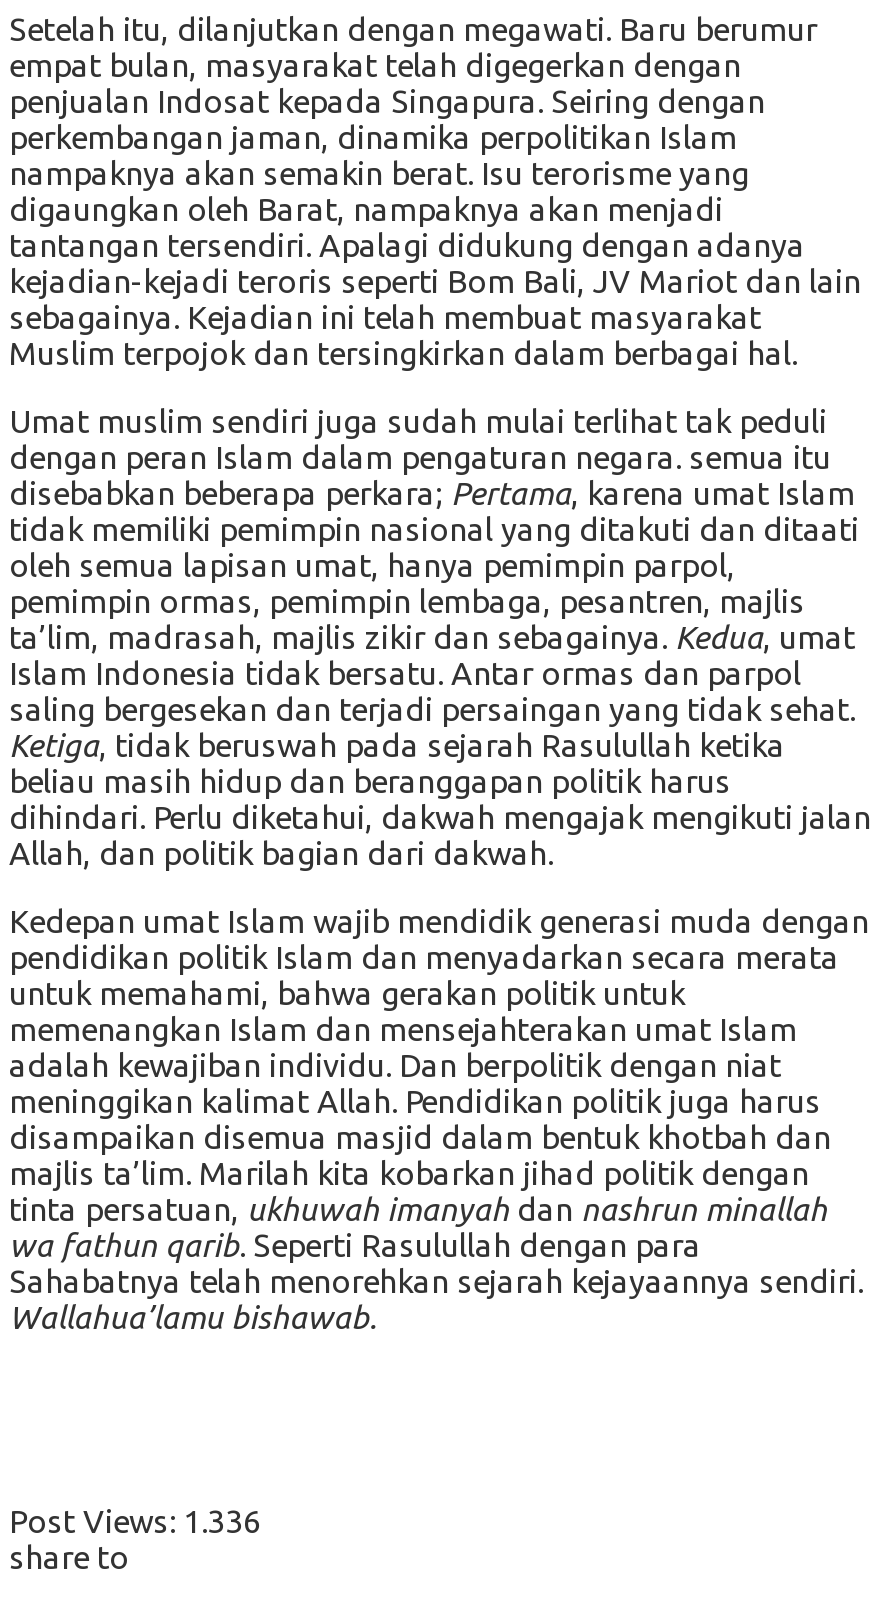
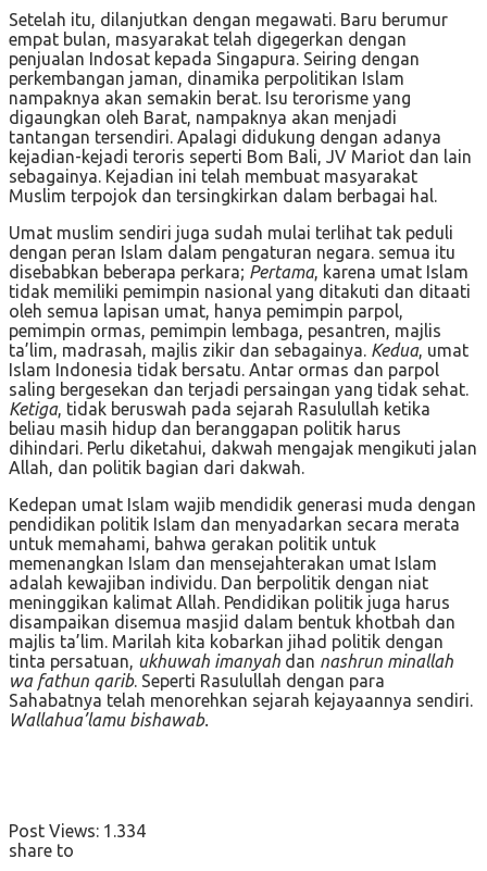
- Post Views: 1.336
+ Post Views: 1.334
